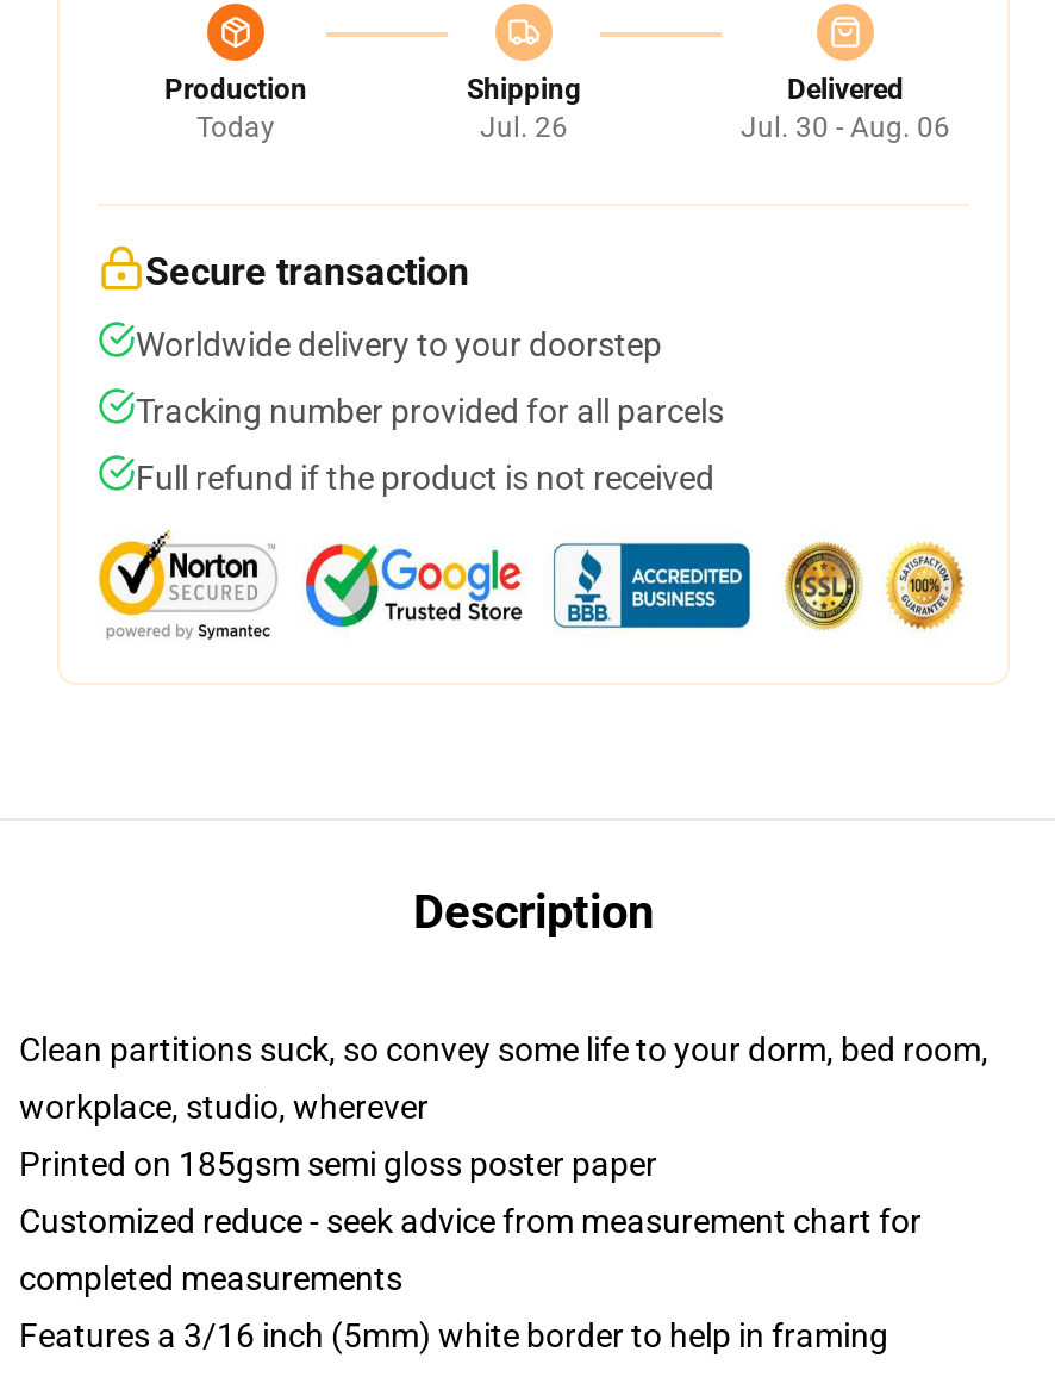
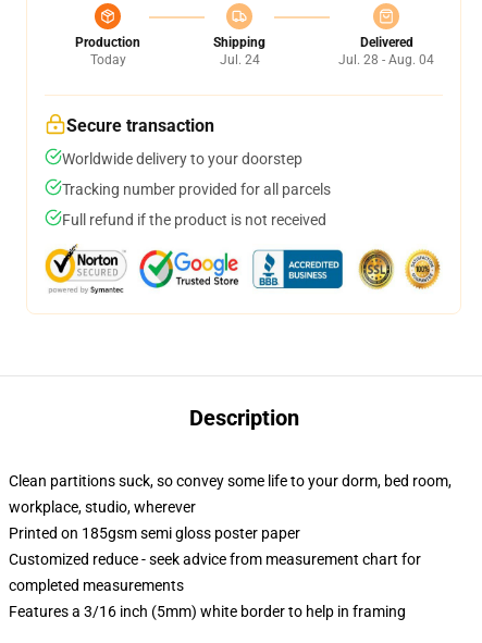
- Jul. 26
+ Jul. 24

- Jul. 30 - Aug. 06
+ Jul. 28 - Aug. 04
